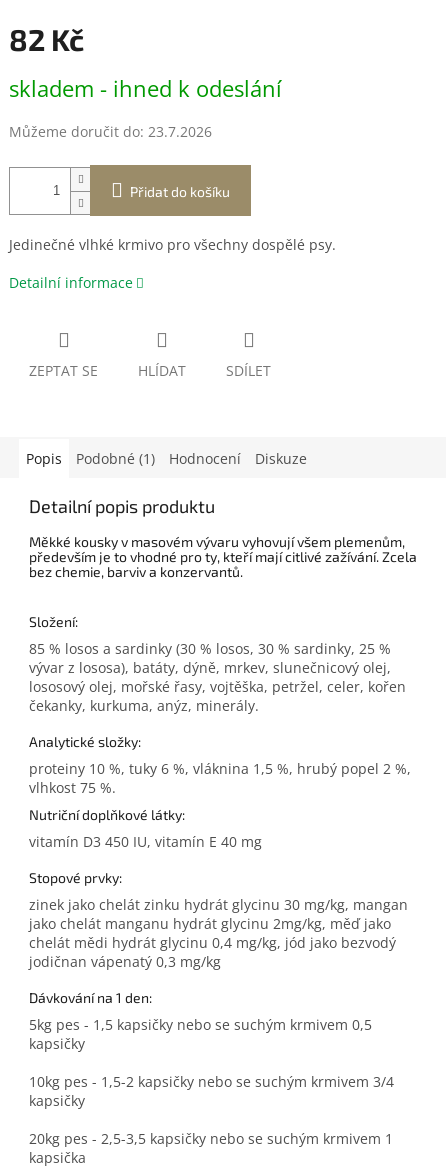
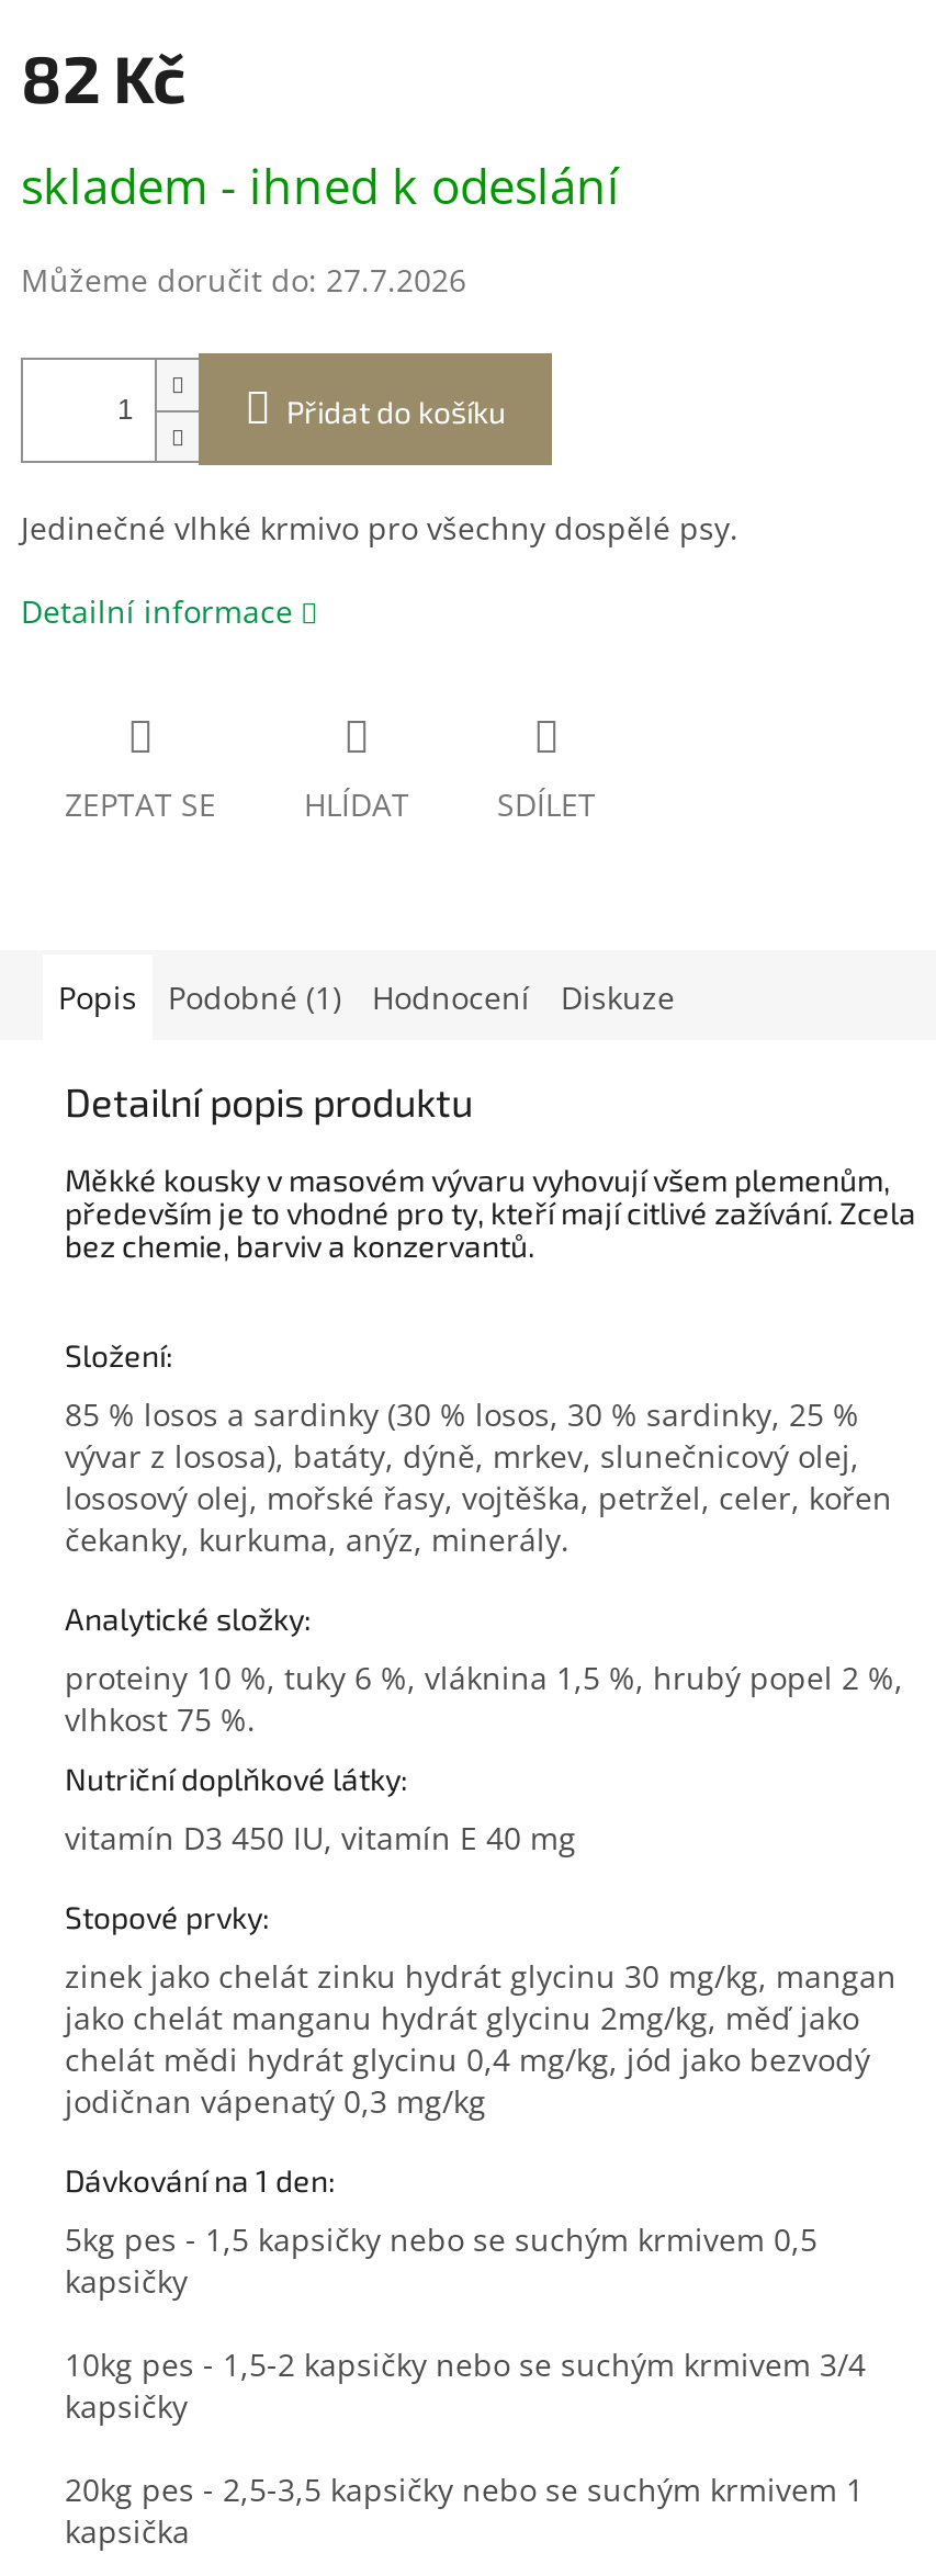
- Můžeme doručit do: 23.7.2026
+ Můžeme doručit do: 27.7.2026
